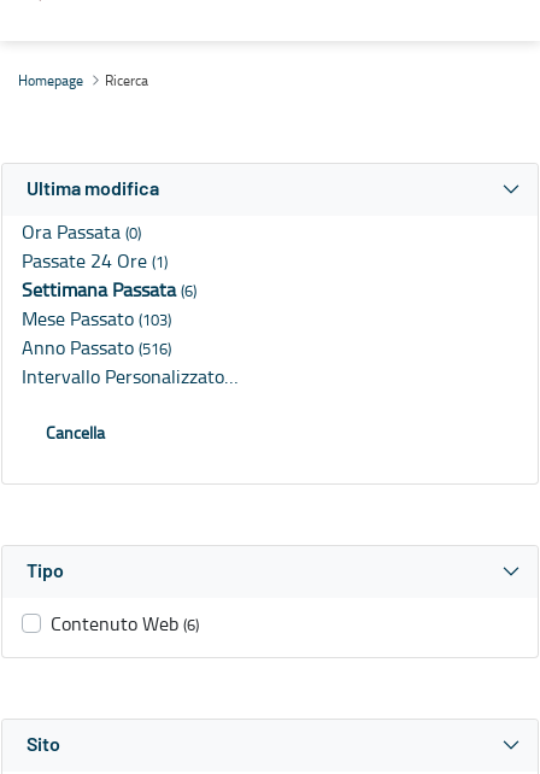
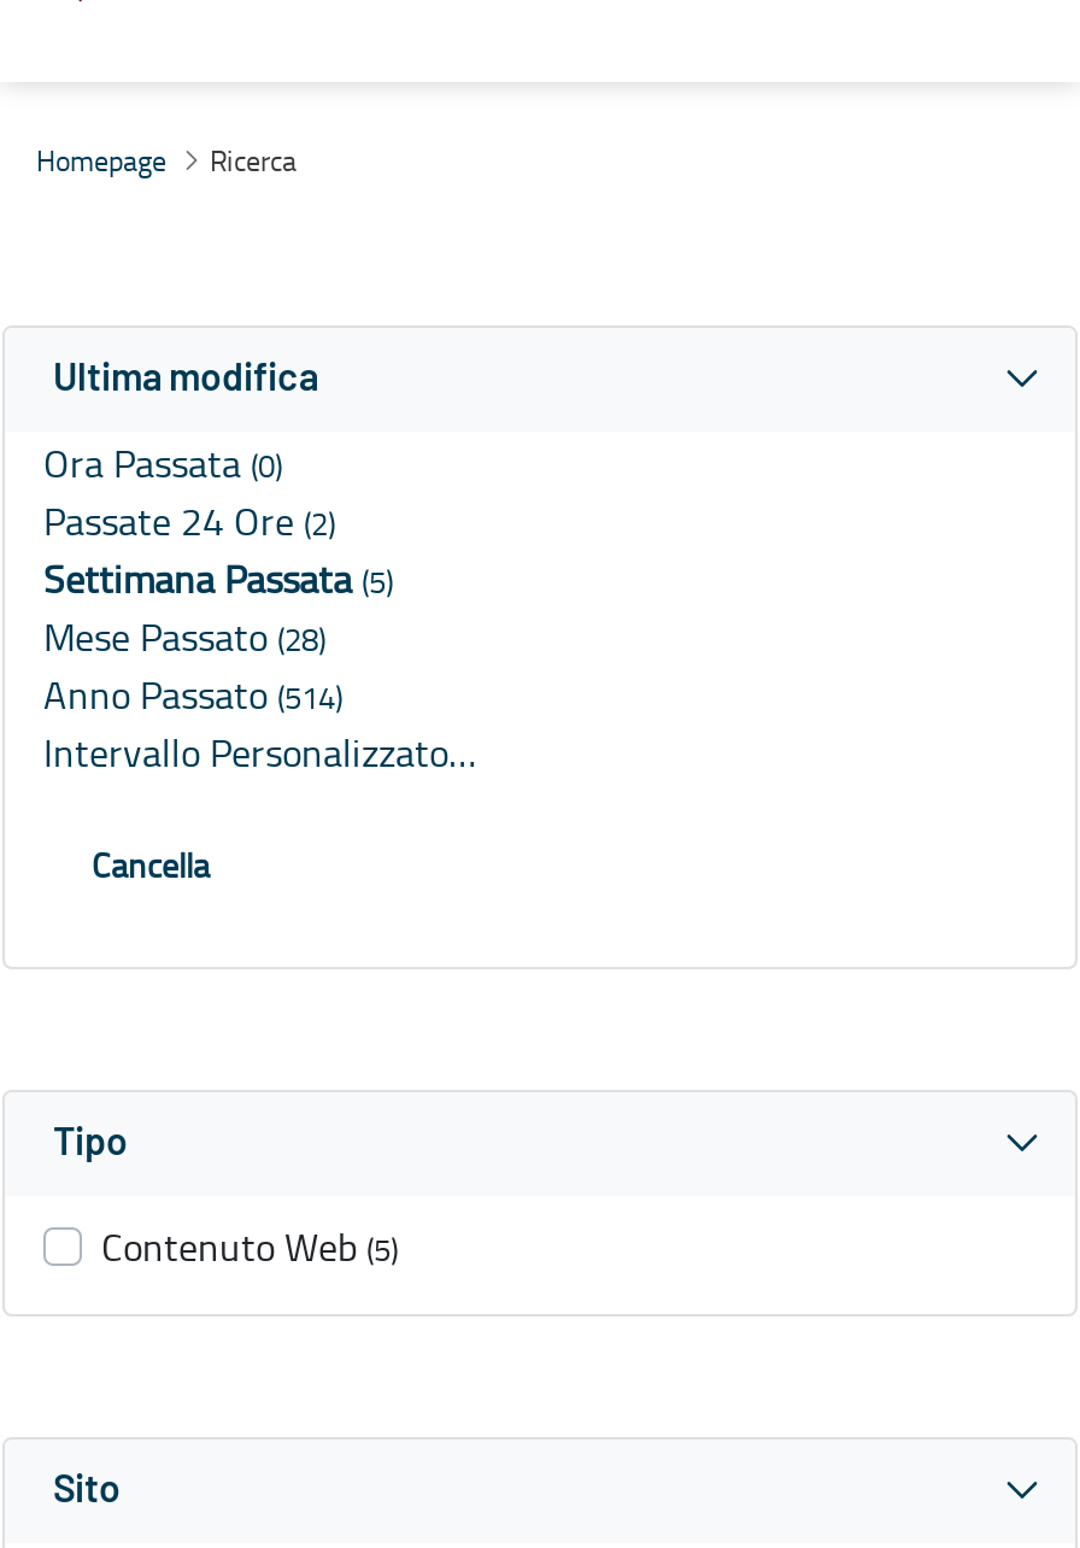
- Passate 24 Ore (1)
+ Passate 24 Ore (2)

- Settimana Passata (6)
+ Settimana Passata (5)

- Mese Passato (103)
+ Mese Passato (28)

- Anno Passato (516)
+ Anno Passato (514)

- Contenuto Web (6)
+ Contenuto Web (5)
